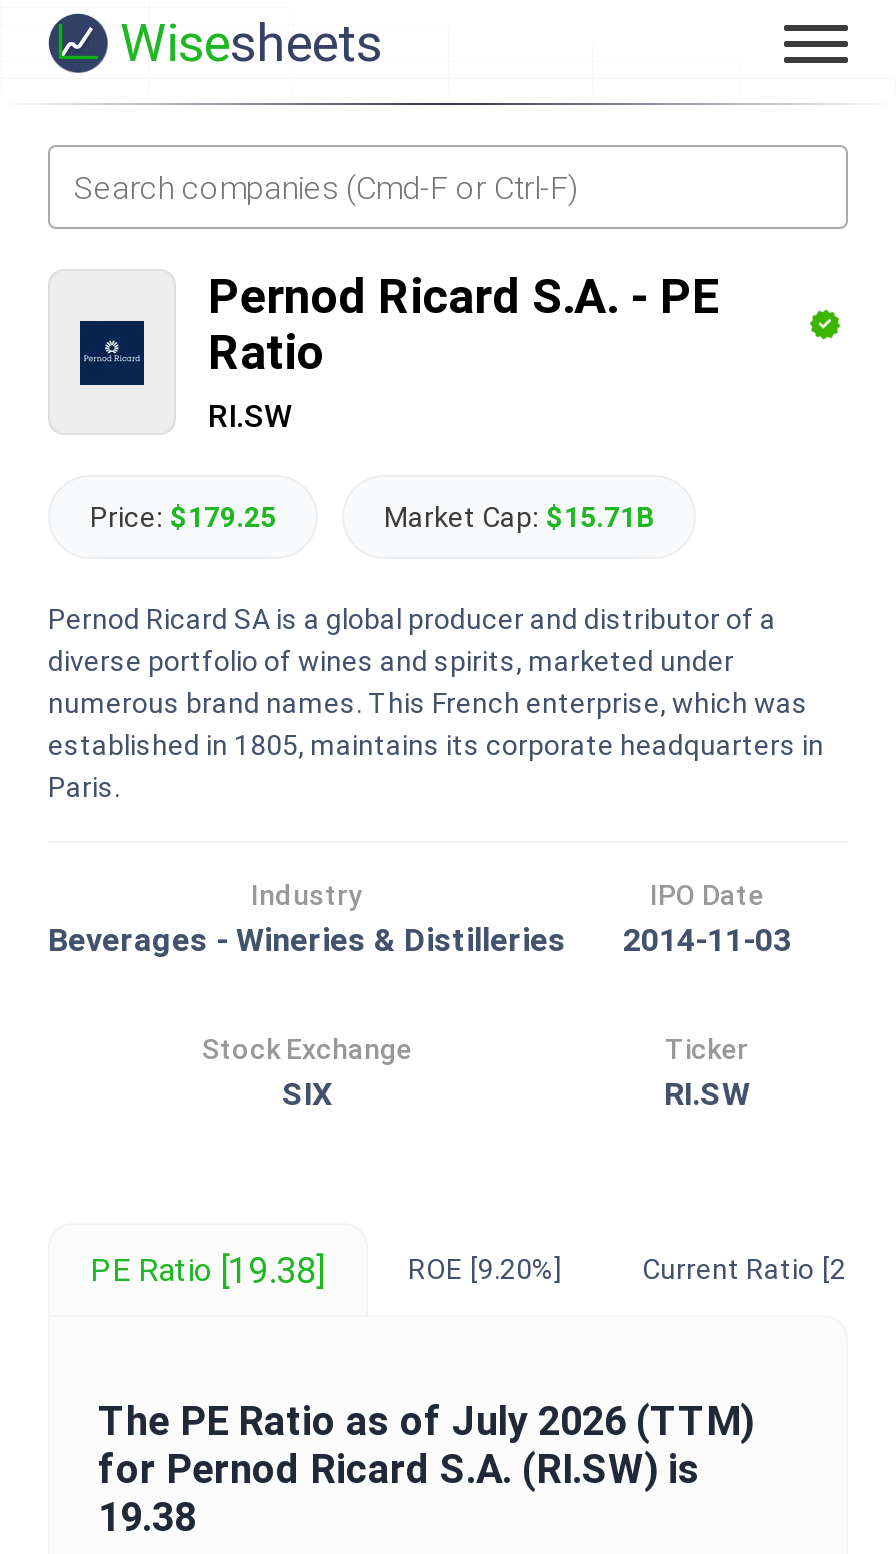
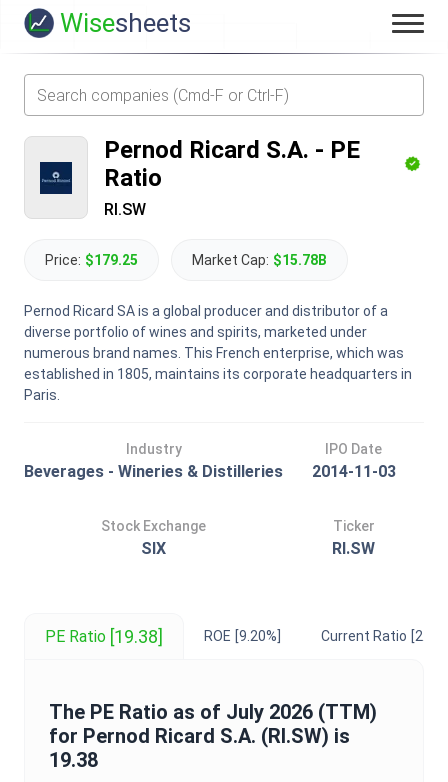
- Market Cap: $15.71B
+ Market Cap: $15.78B
